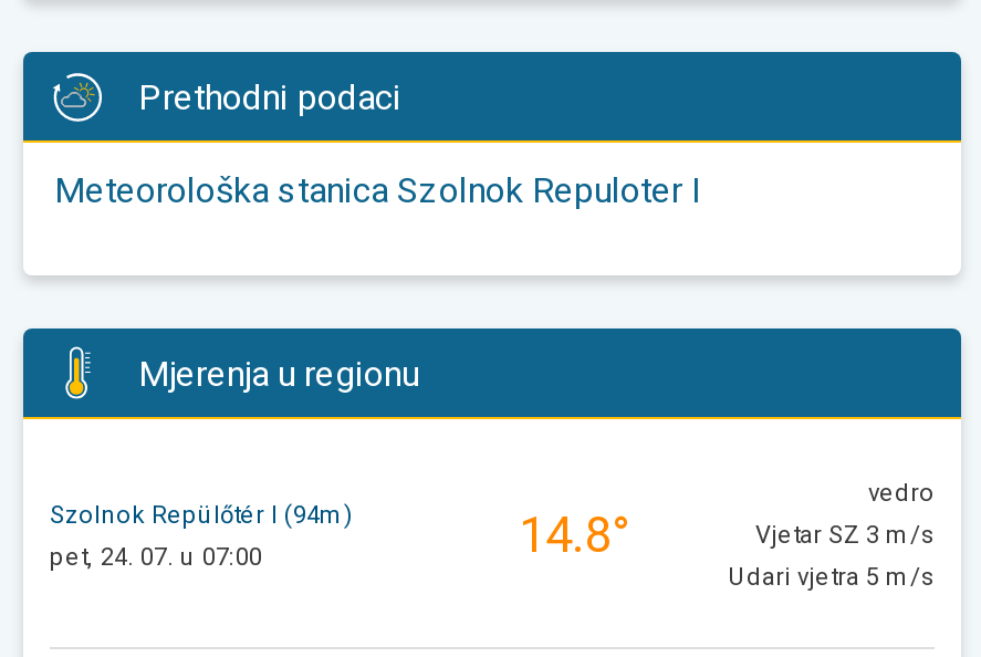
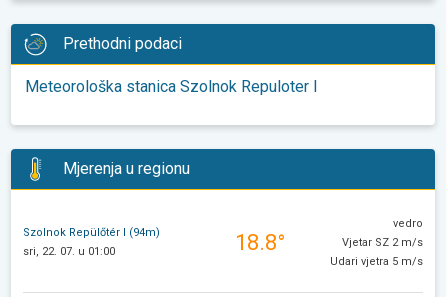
- 14.8°
+ 18.8°

- Vjetar SZ 3 m/s
+ Vjetar SZ 2 m/s

- pet, 24. 07. u 07:00
+ sri, 22. 07. u 01:00
